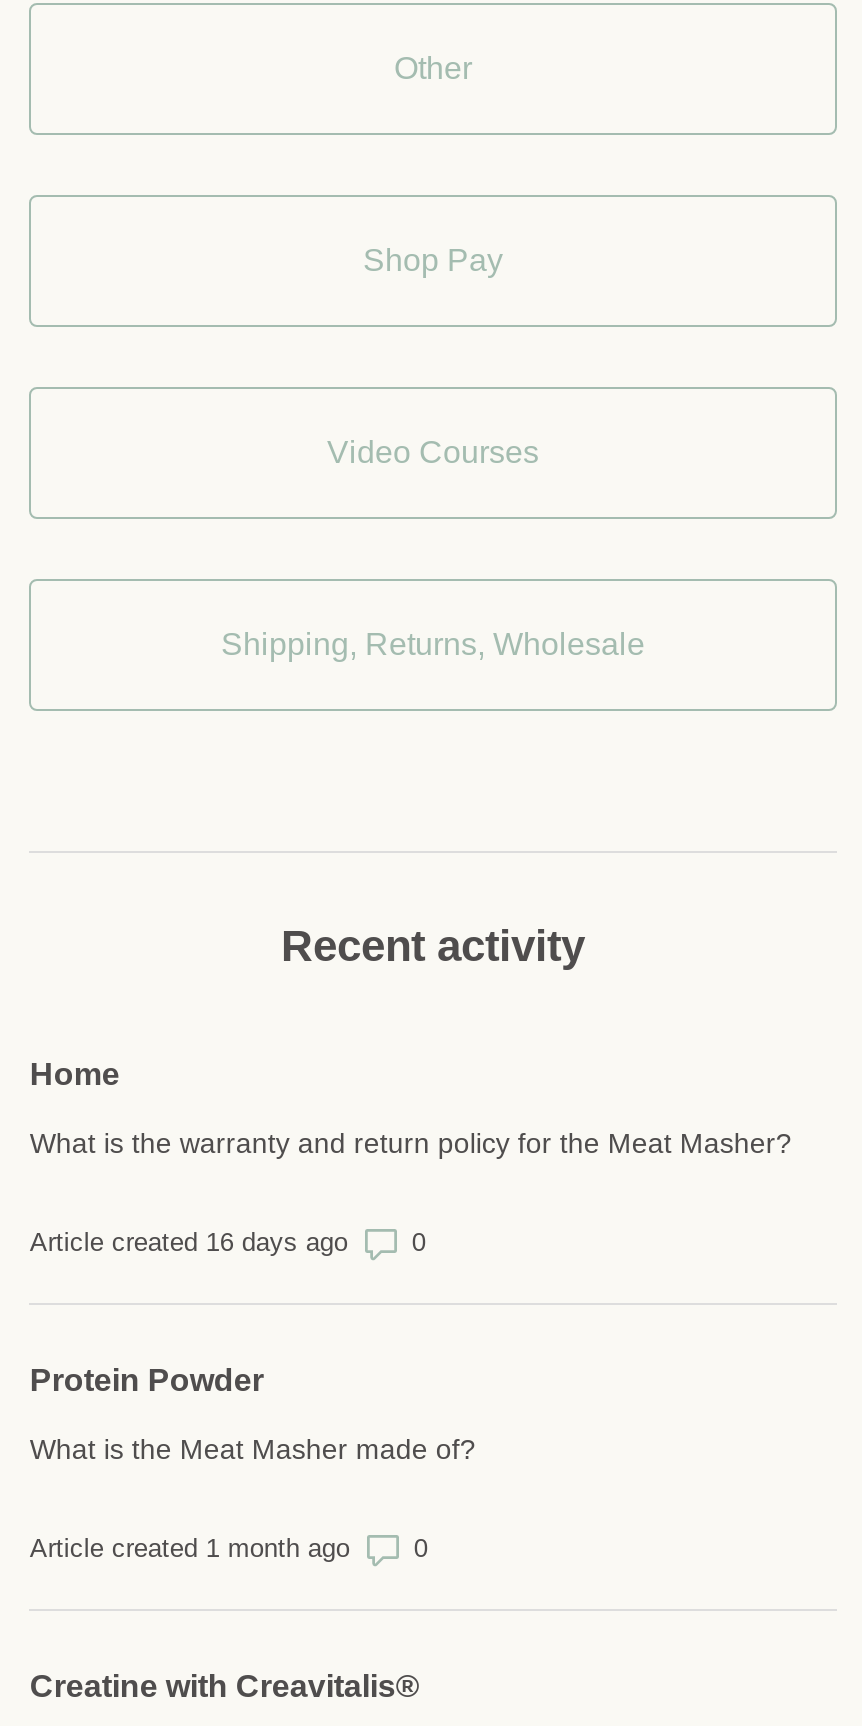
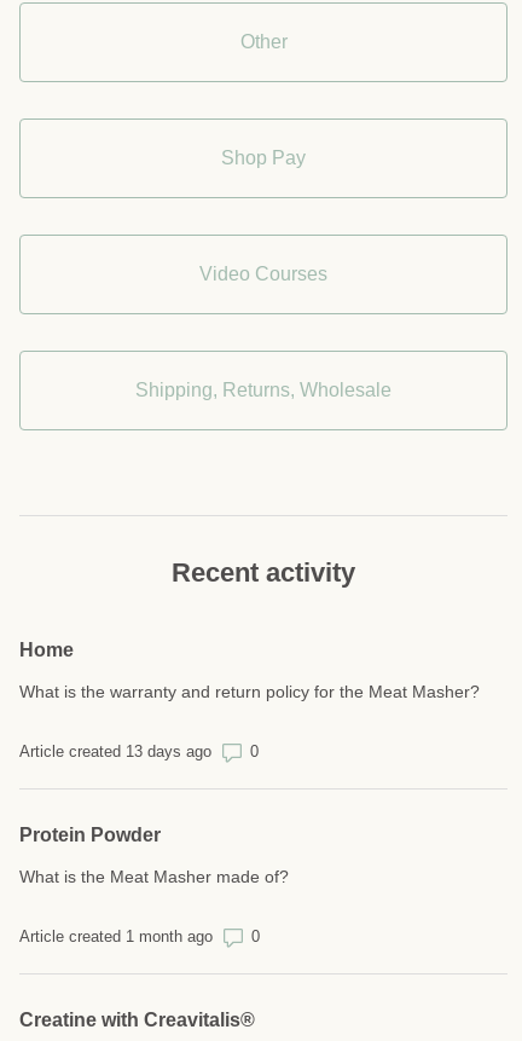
- Article created 16 days ago
+ Article created 13 days ago
